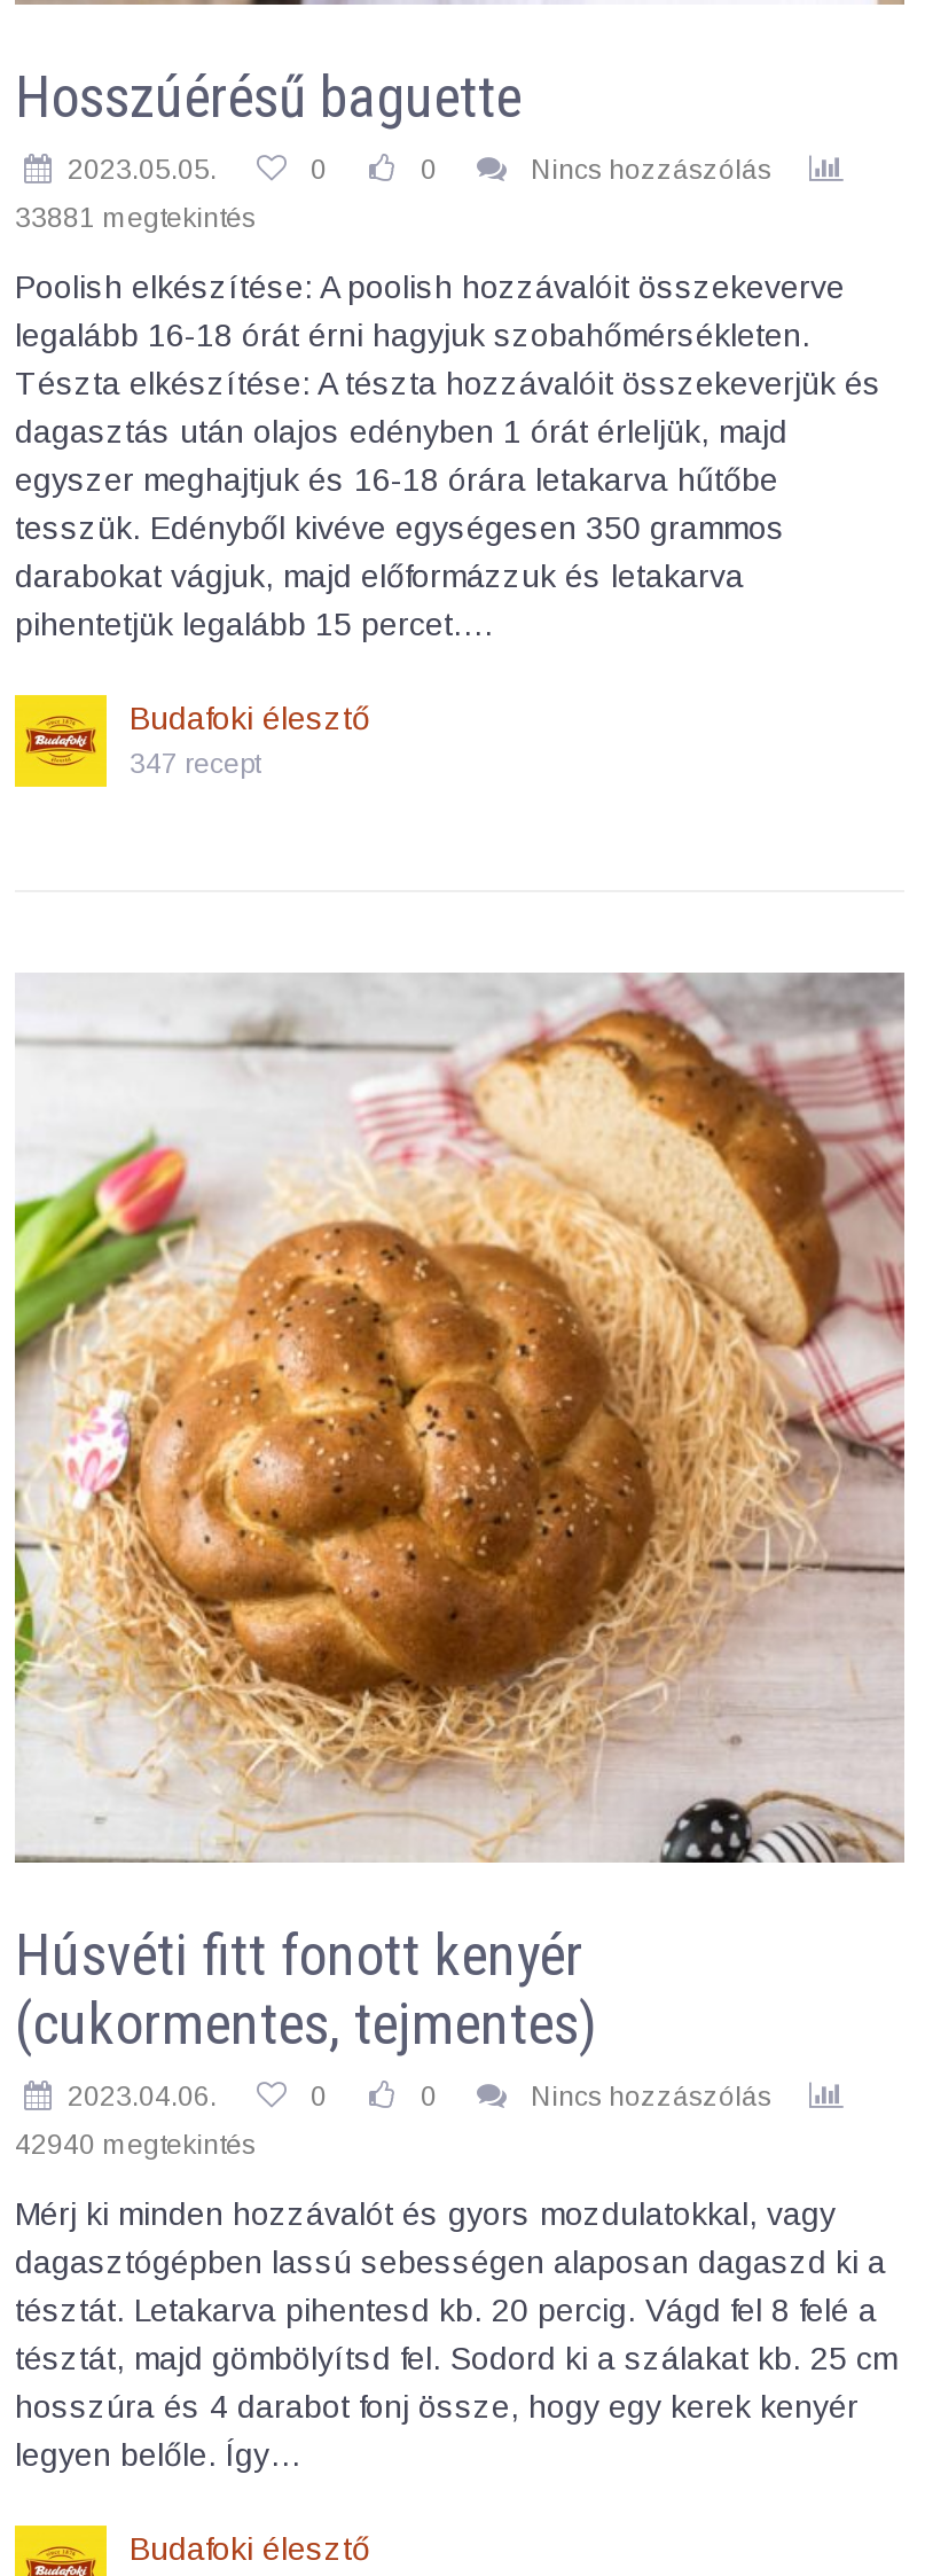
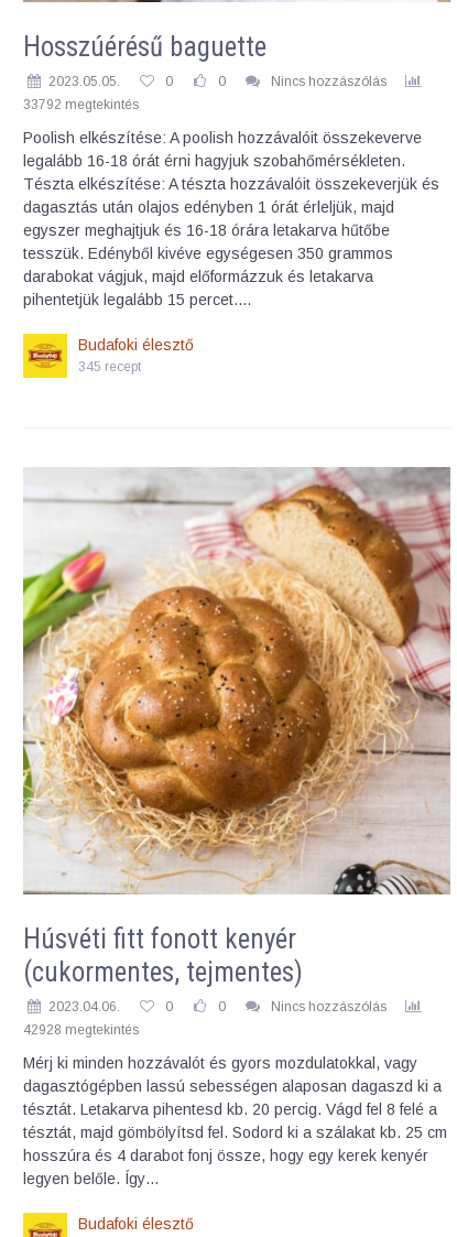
- 33881 megtekintés
+ 33792 megtekintés

- 347 recept
+ 345 recept

- 42940 megtekintés
+ 42928 megtekintés
